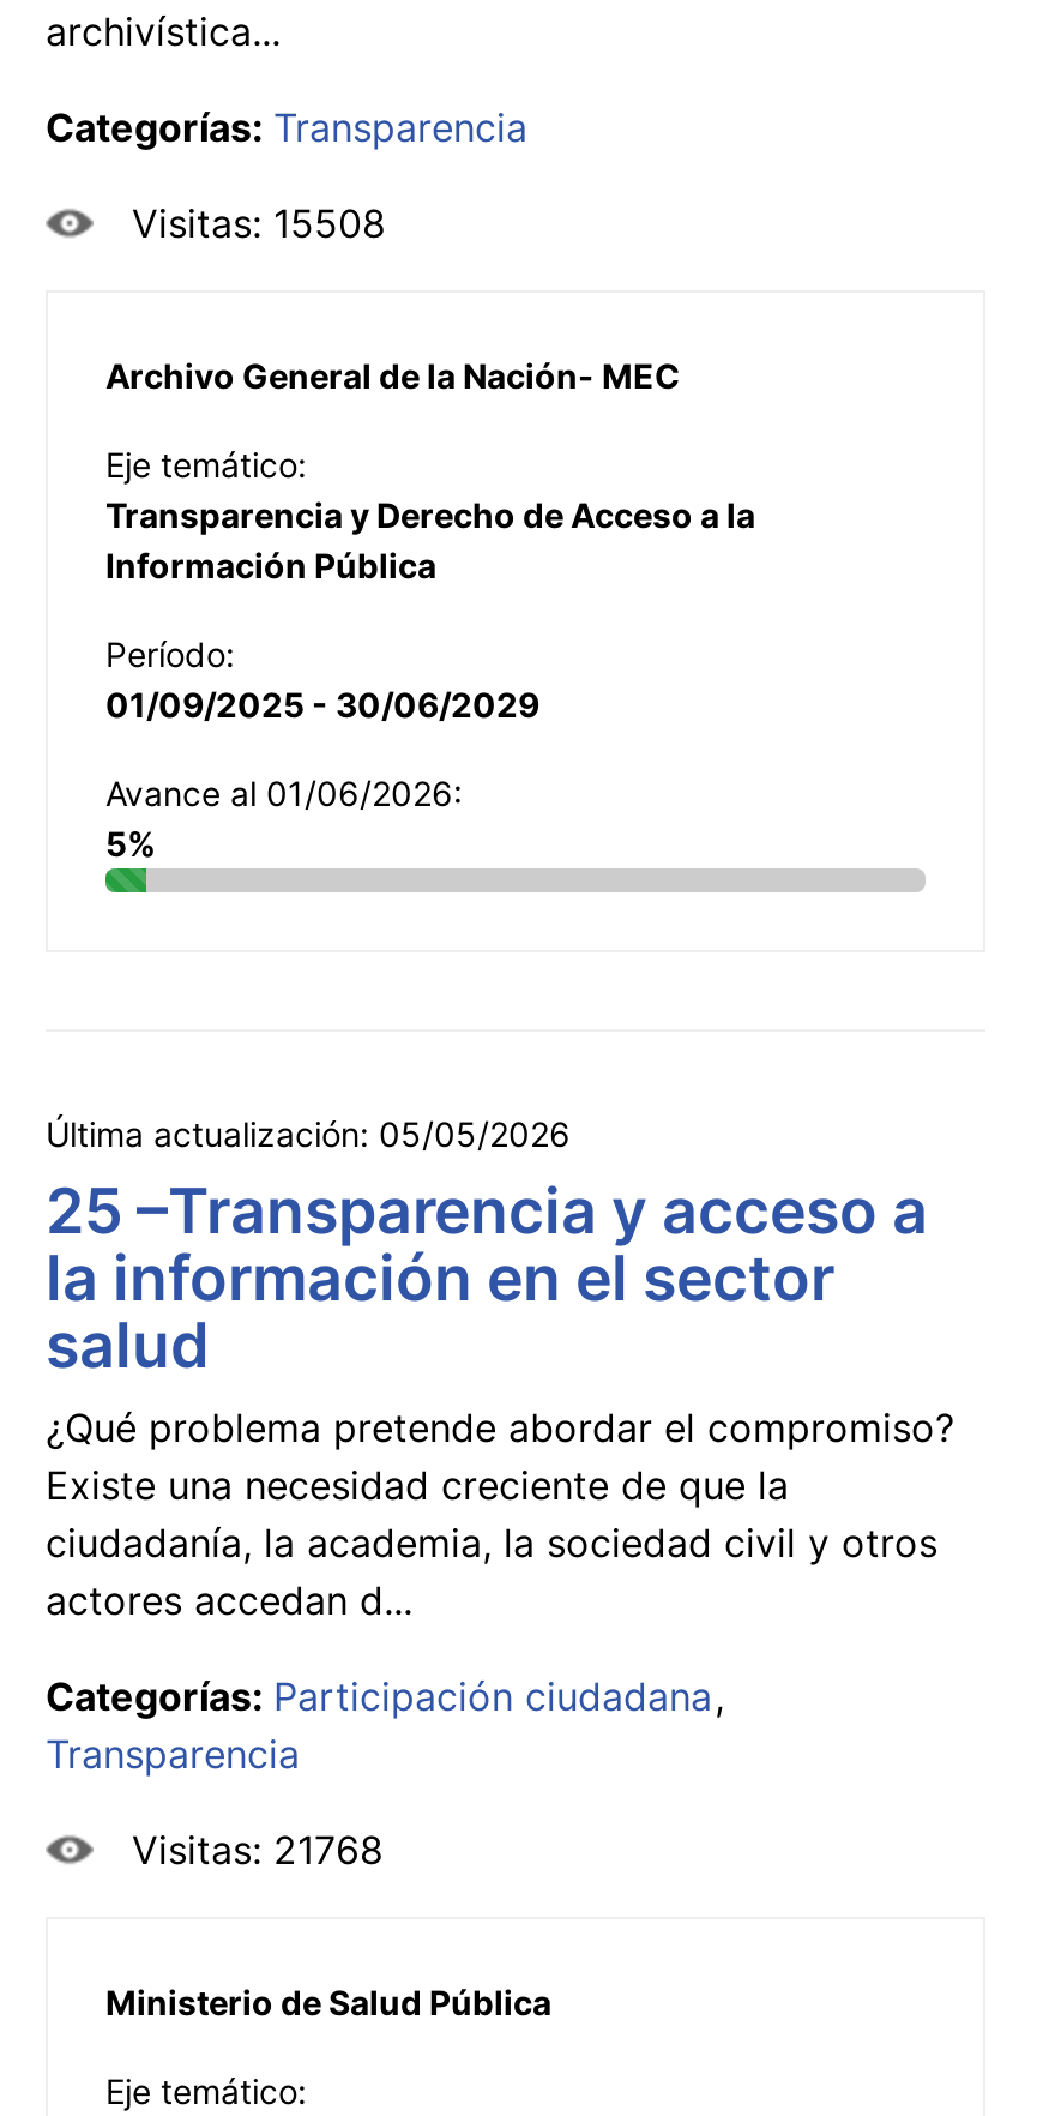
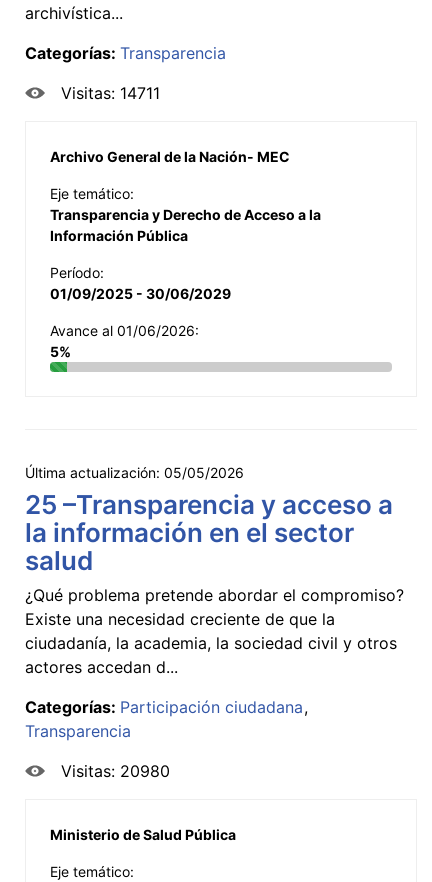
- Visitas: 15508
+ Visitas: 14711

- Visitas: 21768
+ Visitas: 20980
